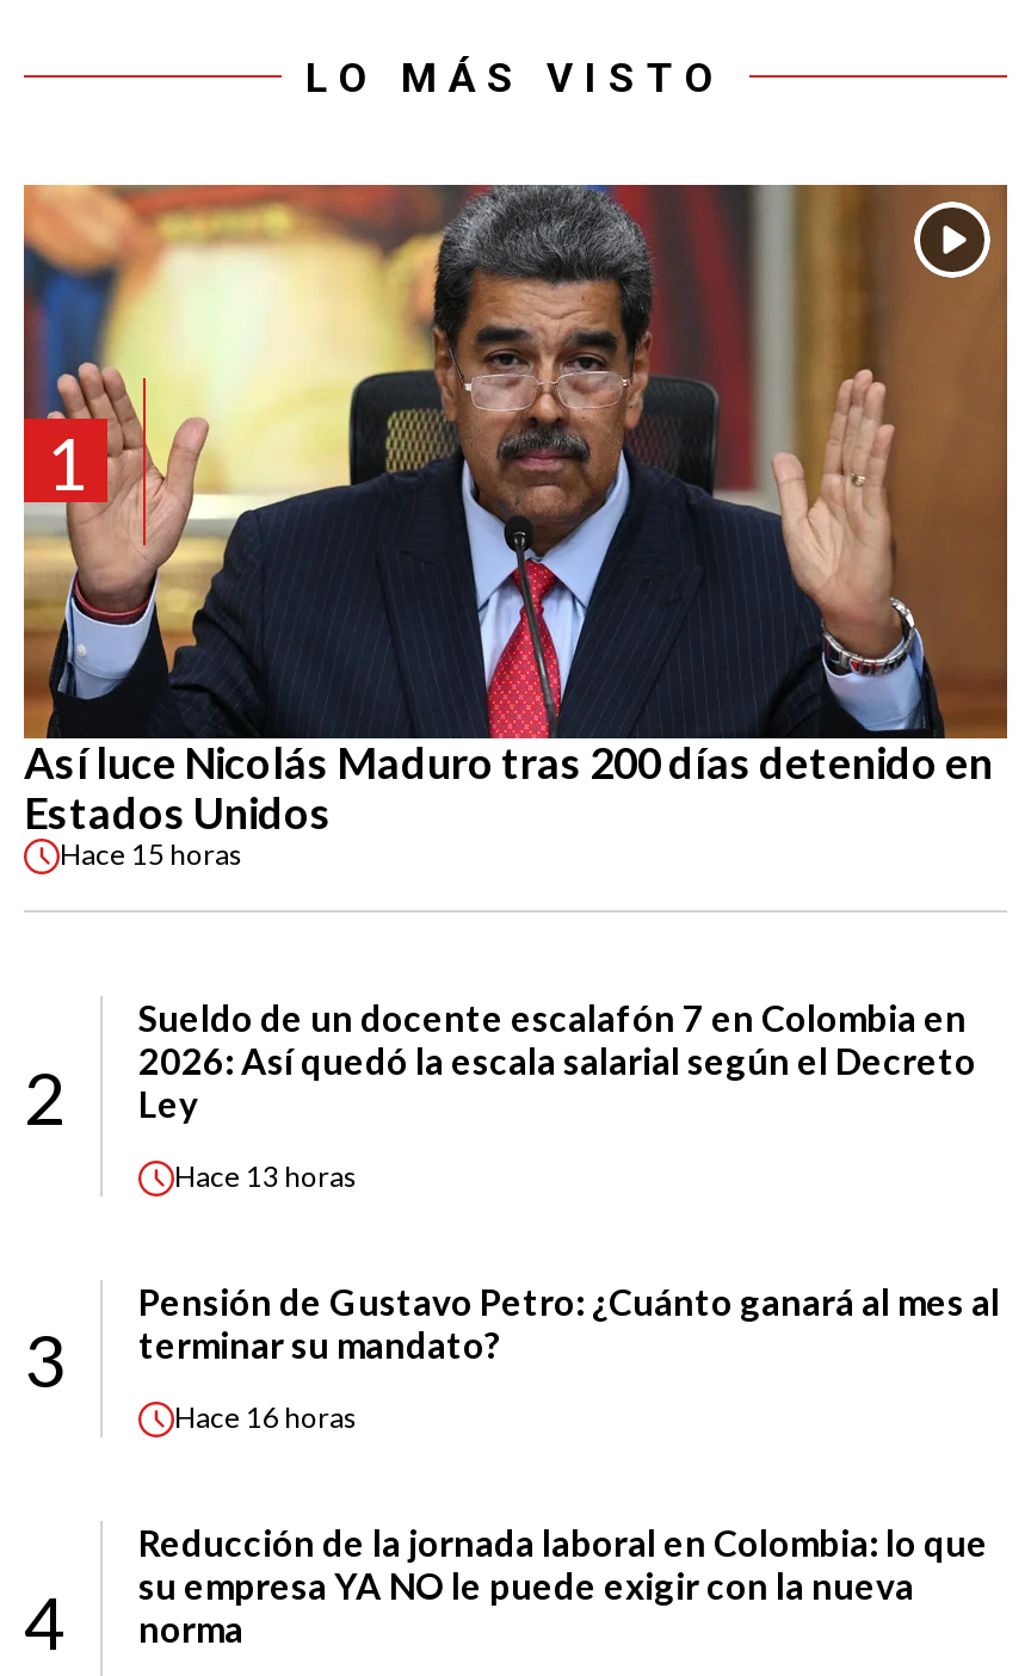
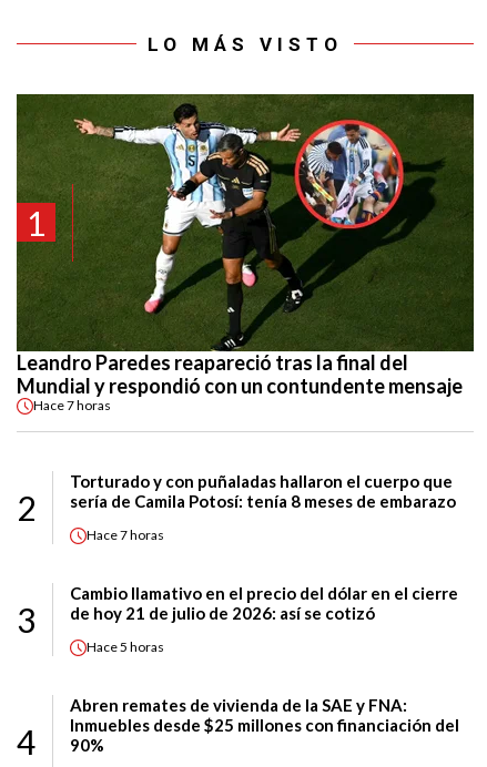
- [image]
- Así luce Nicolás Maduro tras 200 días detenido en
- Estados Unidos
- Hace 15 horas
+ [image]
+ Leandro Paredes reapareció tras la final del
+ Mundial y respondió con un contundente mensaje
+ Hace 7 horas

- Sueldo de un docente escalafón 7 en Colombia en
- 2026: Así quedó la escala salarial según el Decreto
- Ley
+ Torturado y con puñaladas hallaron el cuerpo que
+ sería de Camila Potosí: tenía 8 meses de embarazo

- Hace 13 horas
+ Hace 7 horas

- Pensión de Gustavo Petro: ¿Cuánto ganará al mes al
- terminar su mandato?
+ Cambio llamativo en el precio del dólar en el cierre
+ de hoy 21 de julio de 2026: así se cotizó

- Hace 16 horas
+ Hace 5 horas

- Reducción de la jornada laboral en Colombia: lo que
- su empresa YA NO le puede exigir con la nueva
- norma
+ Abren remates de vivienda de la SAE y FNA:
+ Inmuebles desde $25 millones con financiación del
+ 90%
